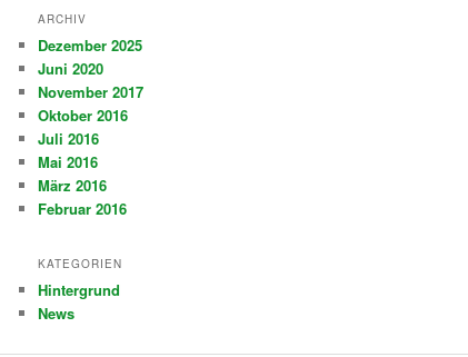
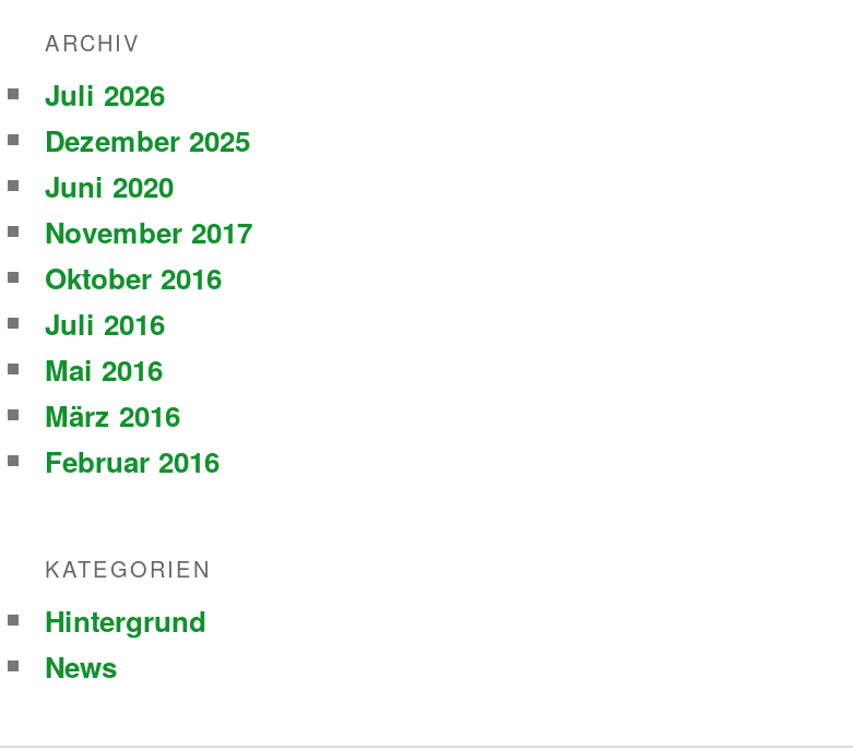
+ Juli 2026
